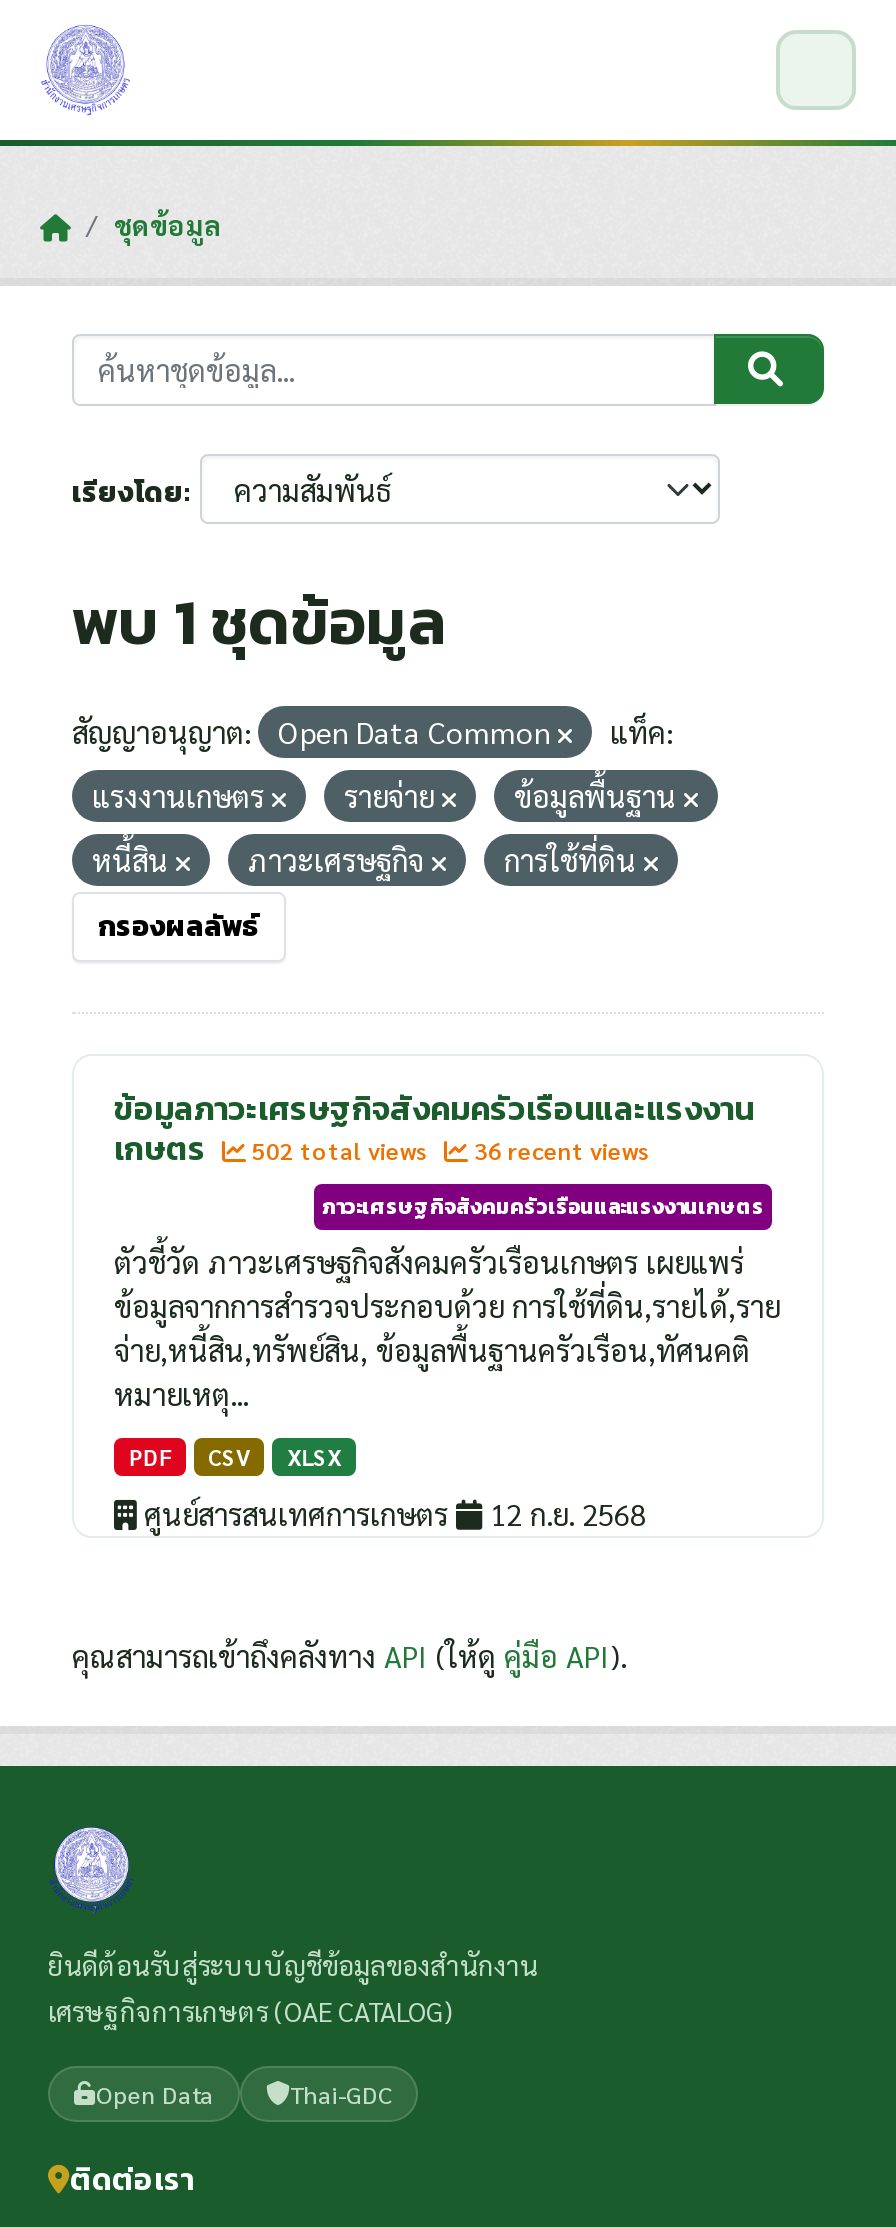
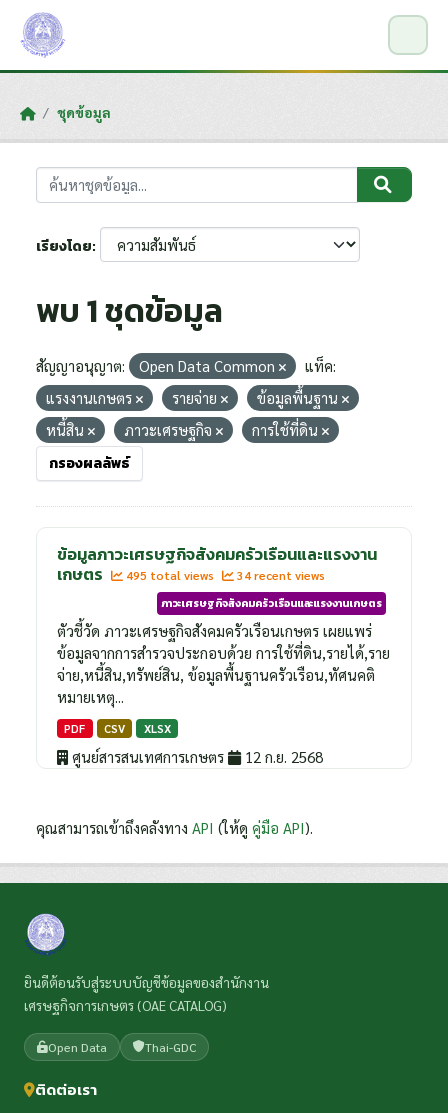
- 502 total views
+ 495 total views

- 36 recent views
+ 34 recent views
